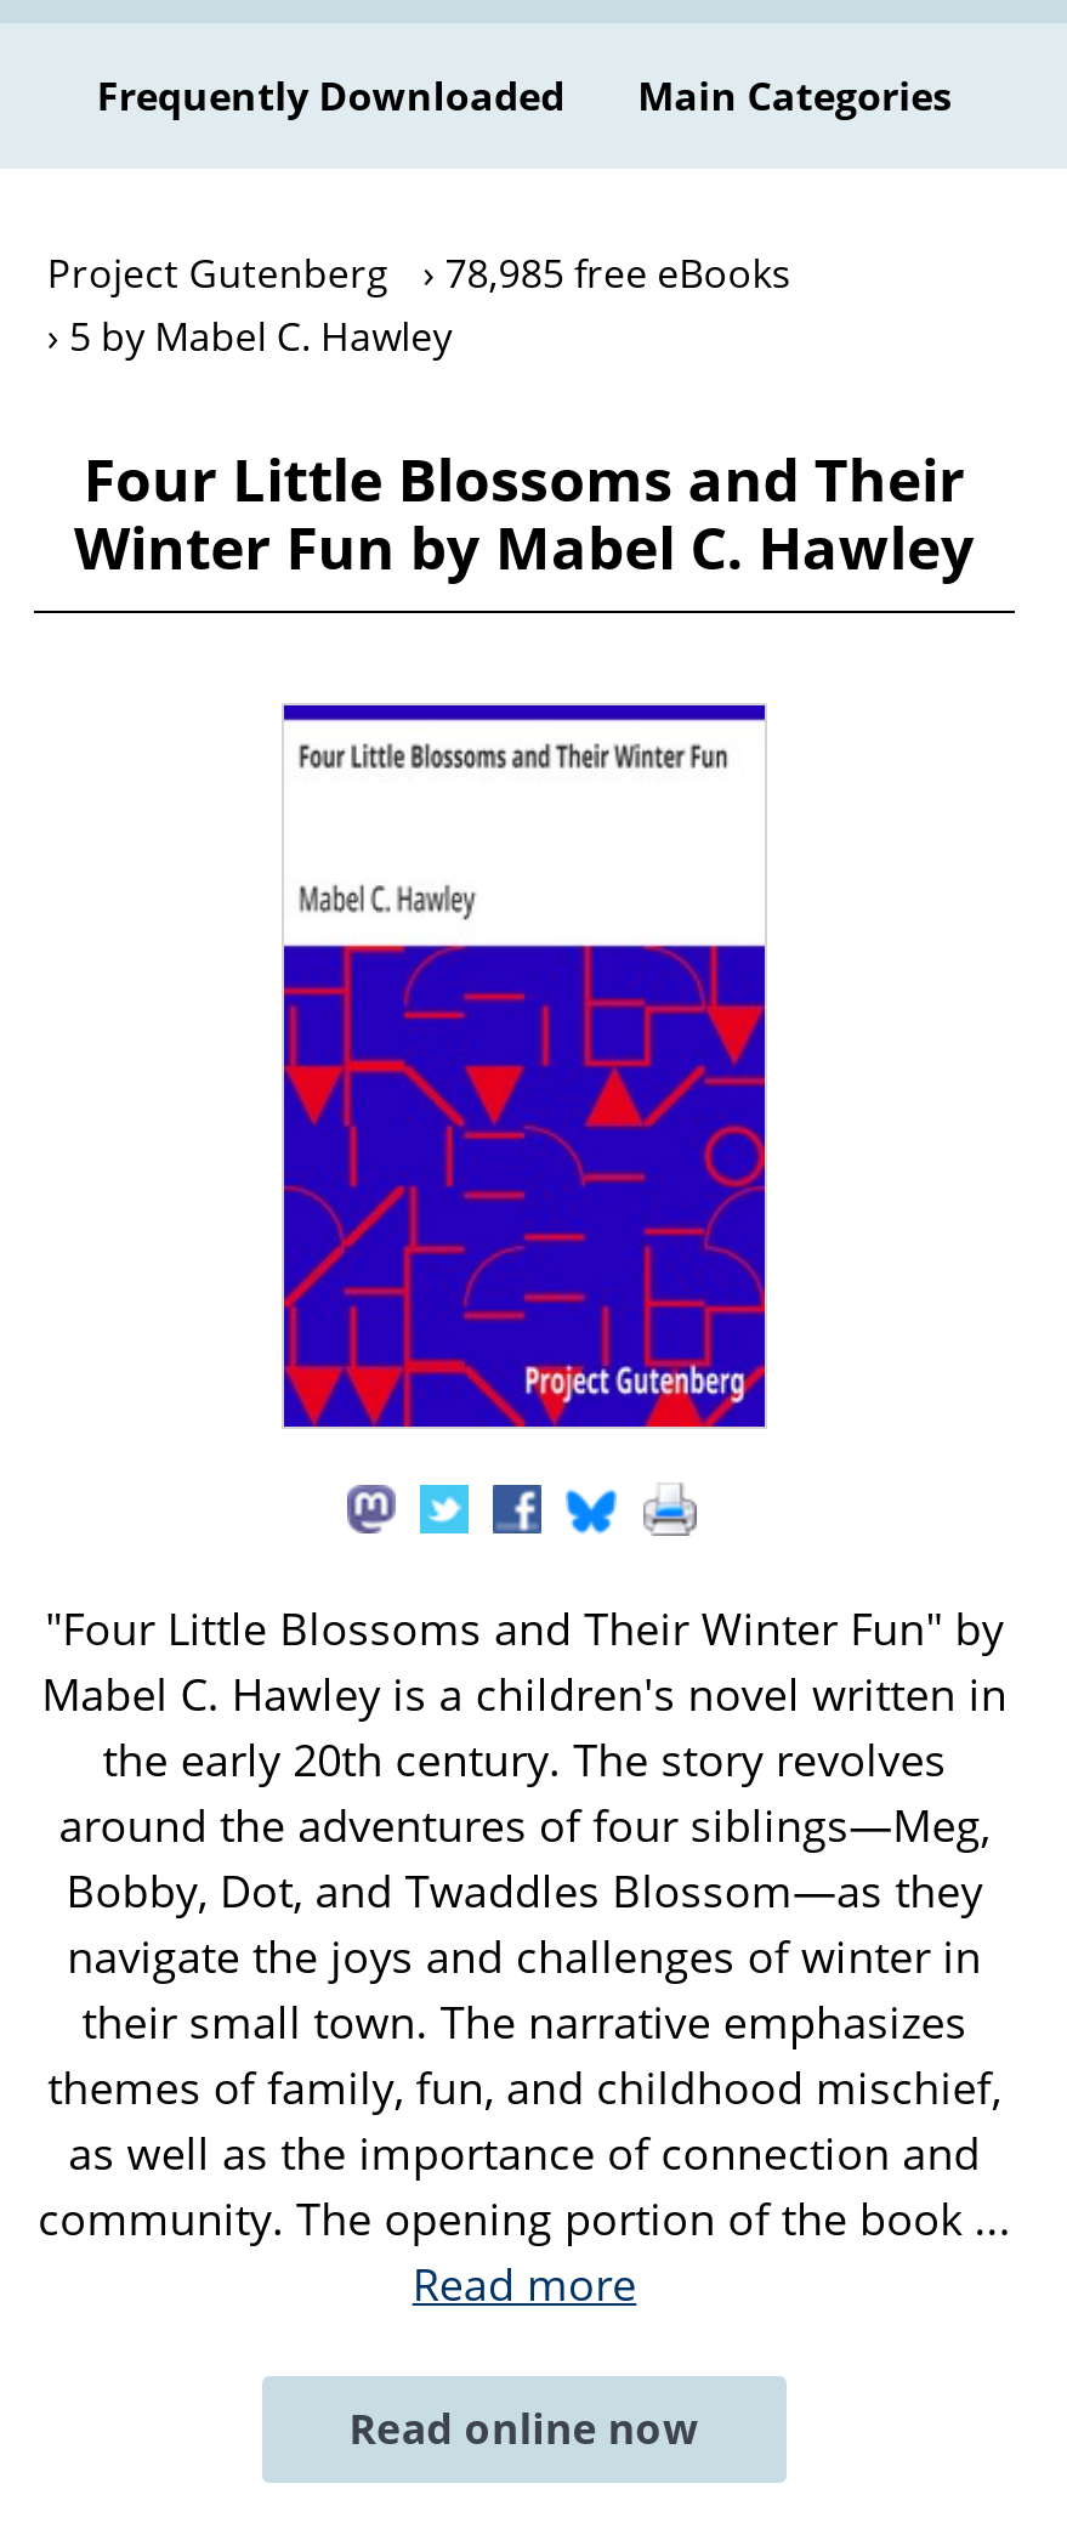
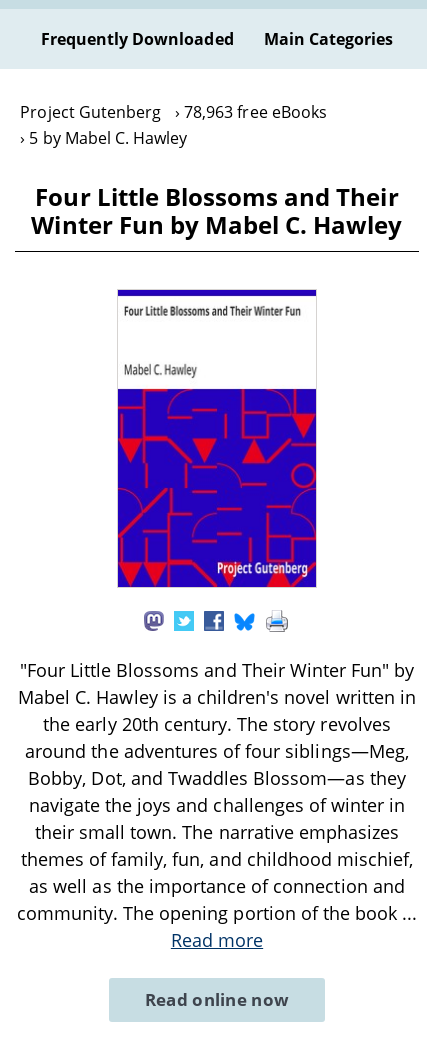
- Project Gutenberg 78,985 free eBooks
+ Project Gutenberg 78,963 free eBooks
